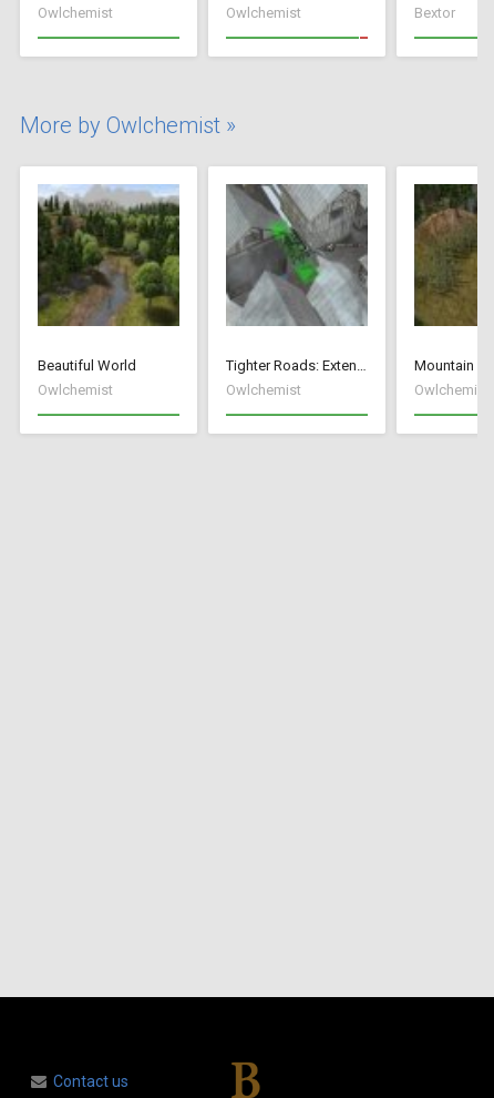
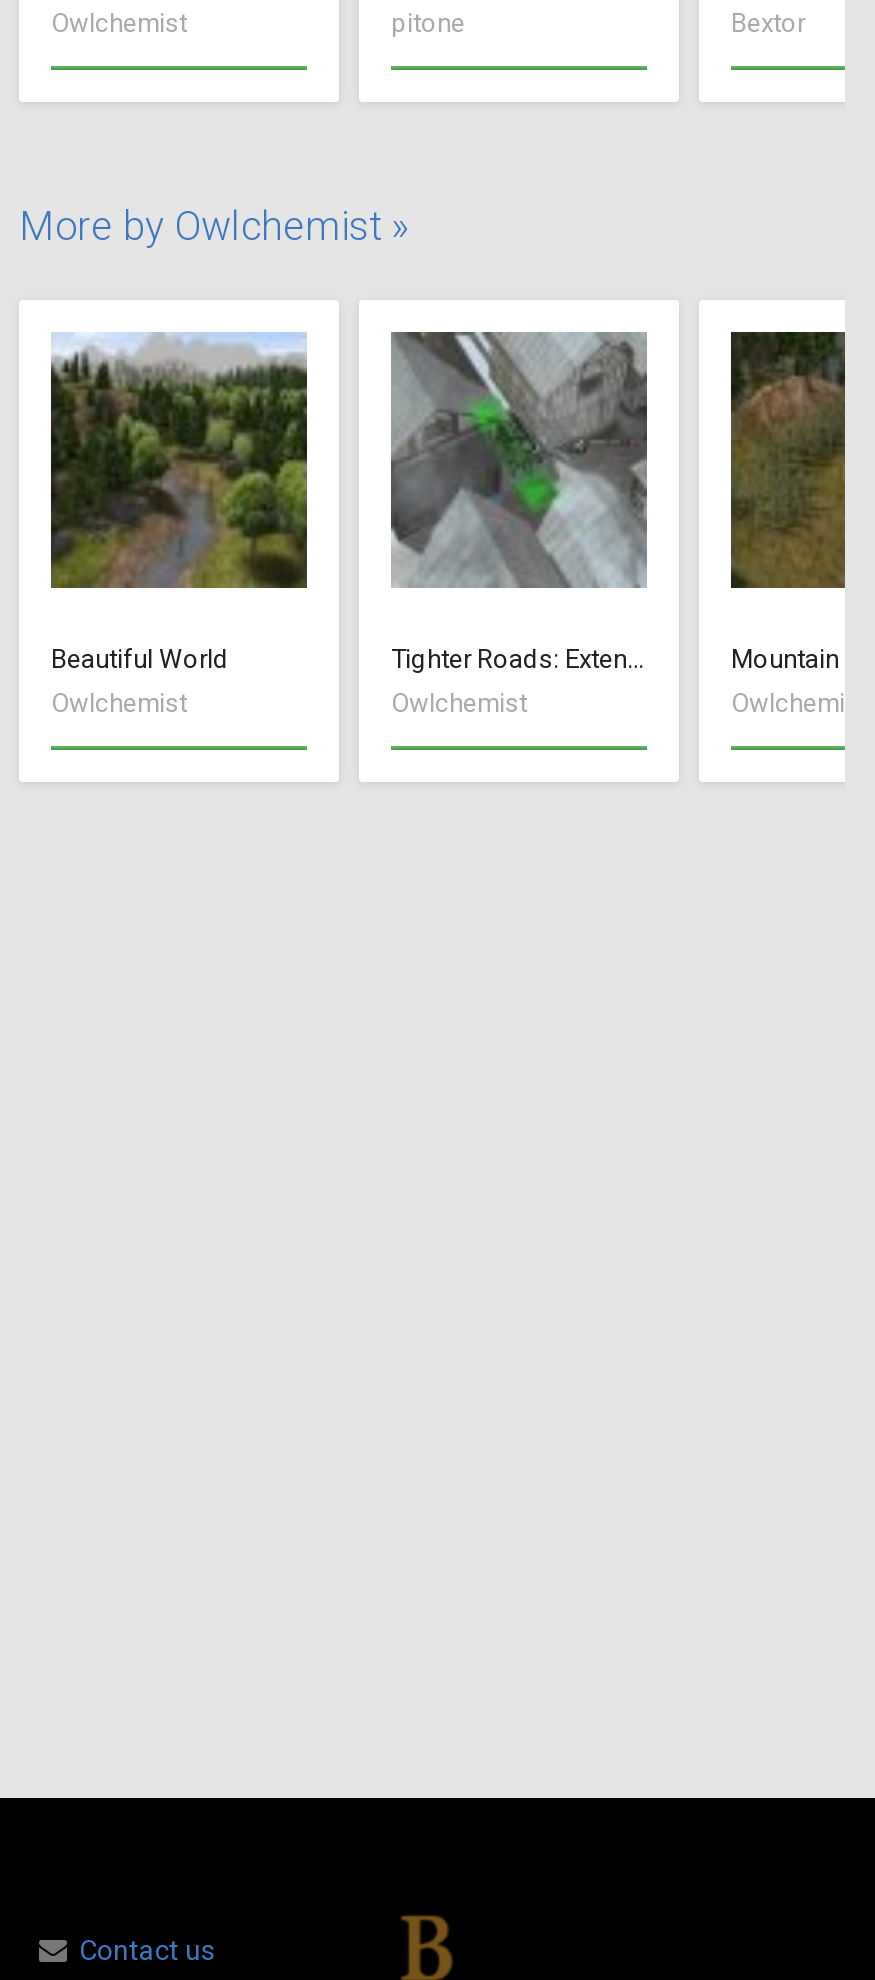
- Owlchemist
+ pitone
